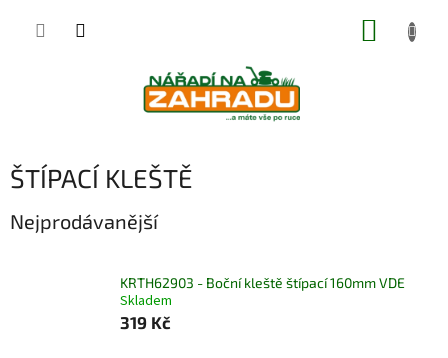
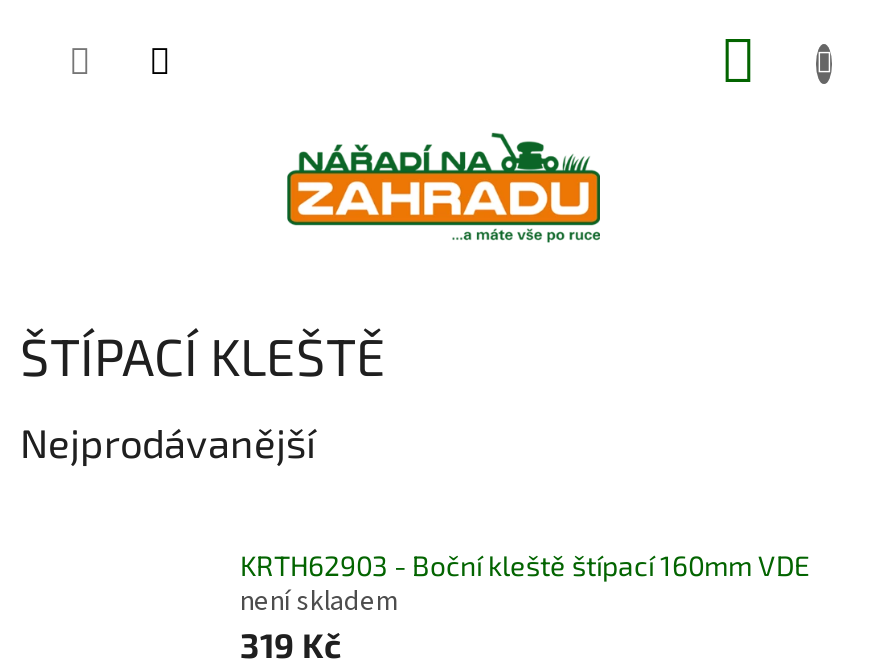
- Skladem
+ není skladem
